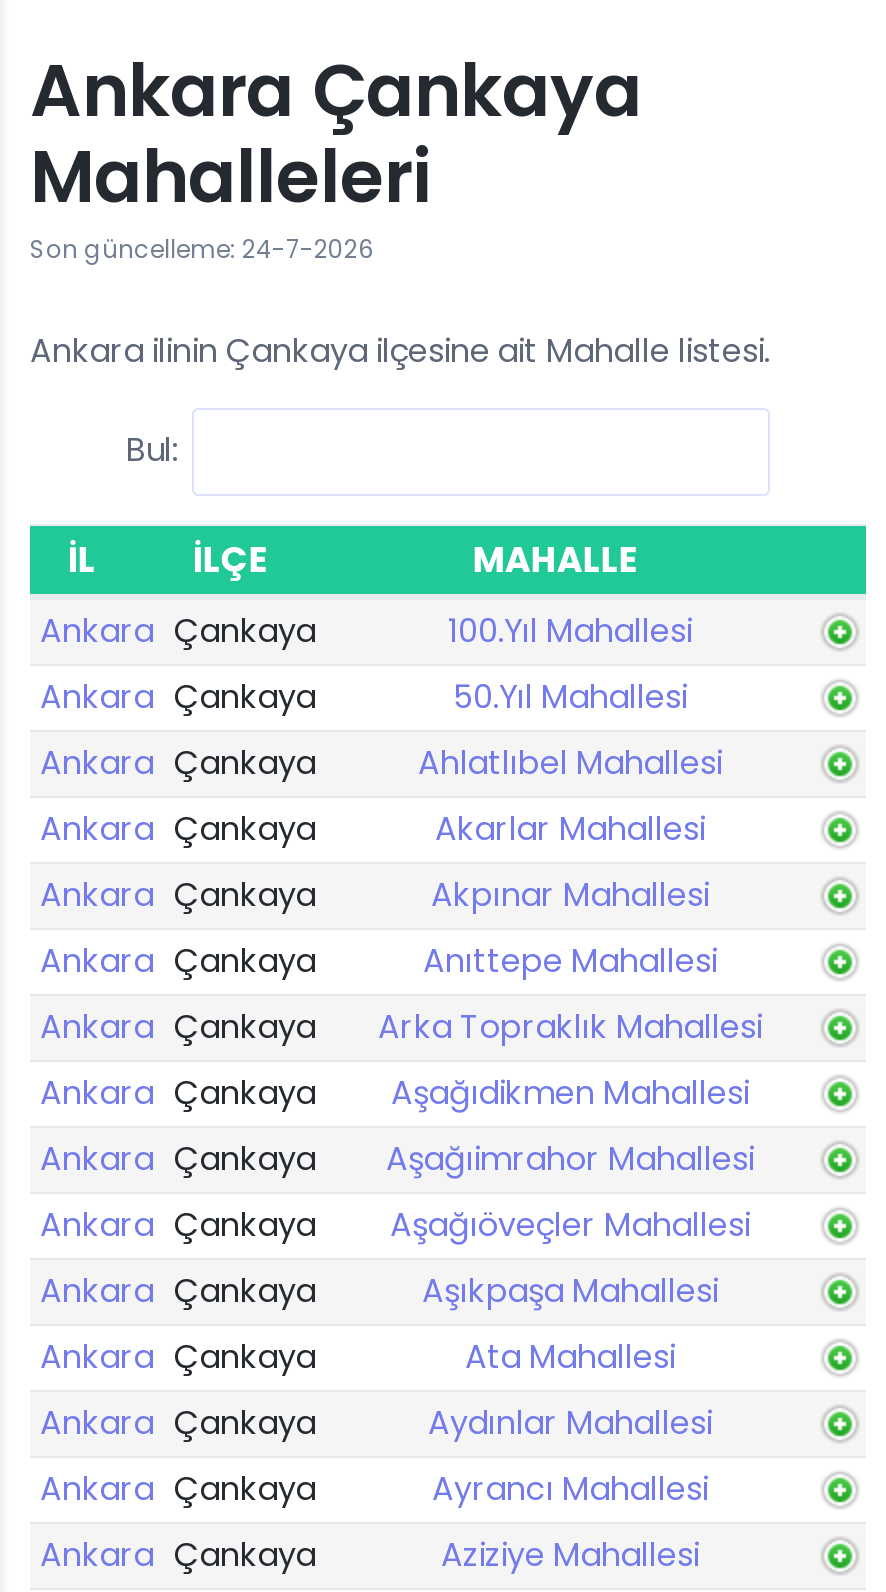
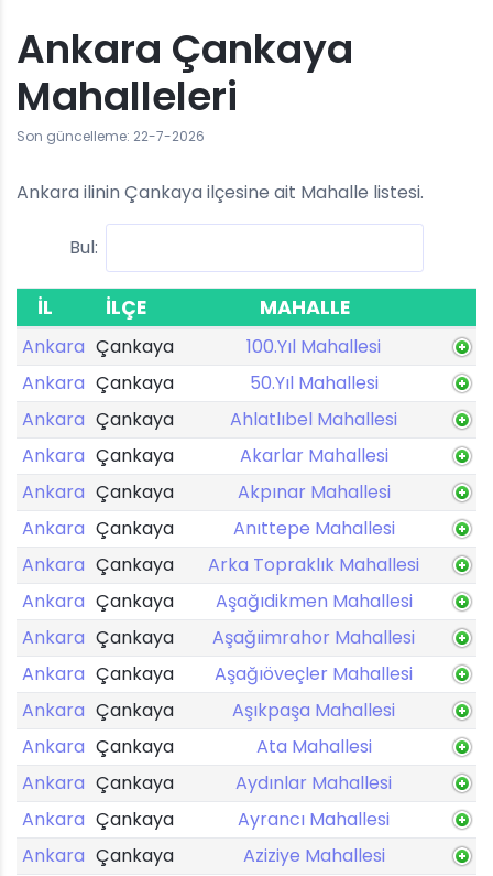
- Son güncelleme: 24-7-2026
+ Son güncelleme: 22-7-2026
